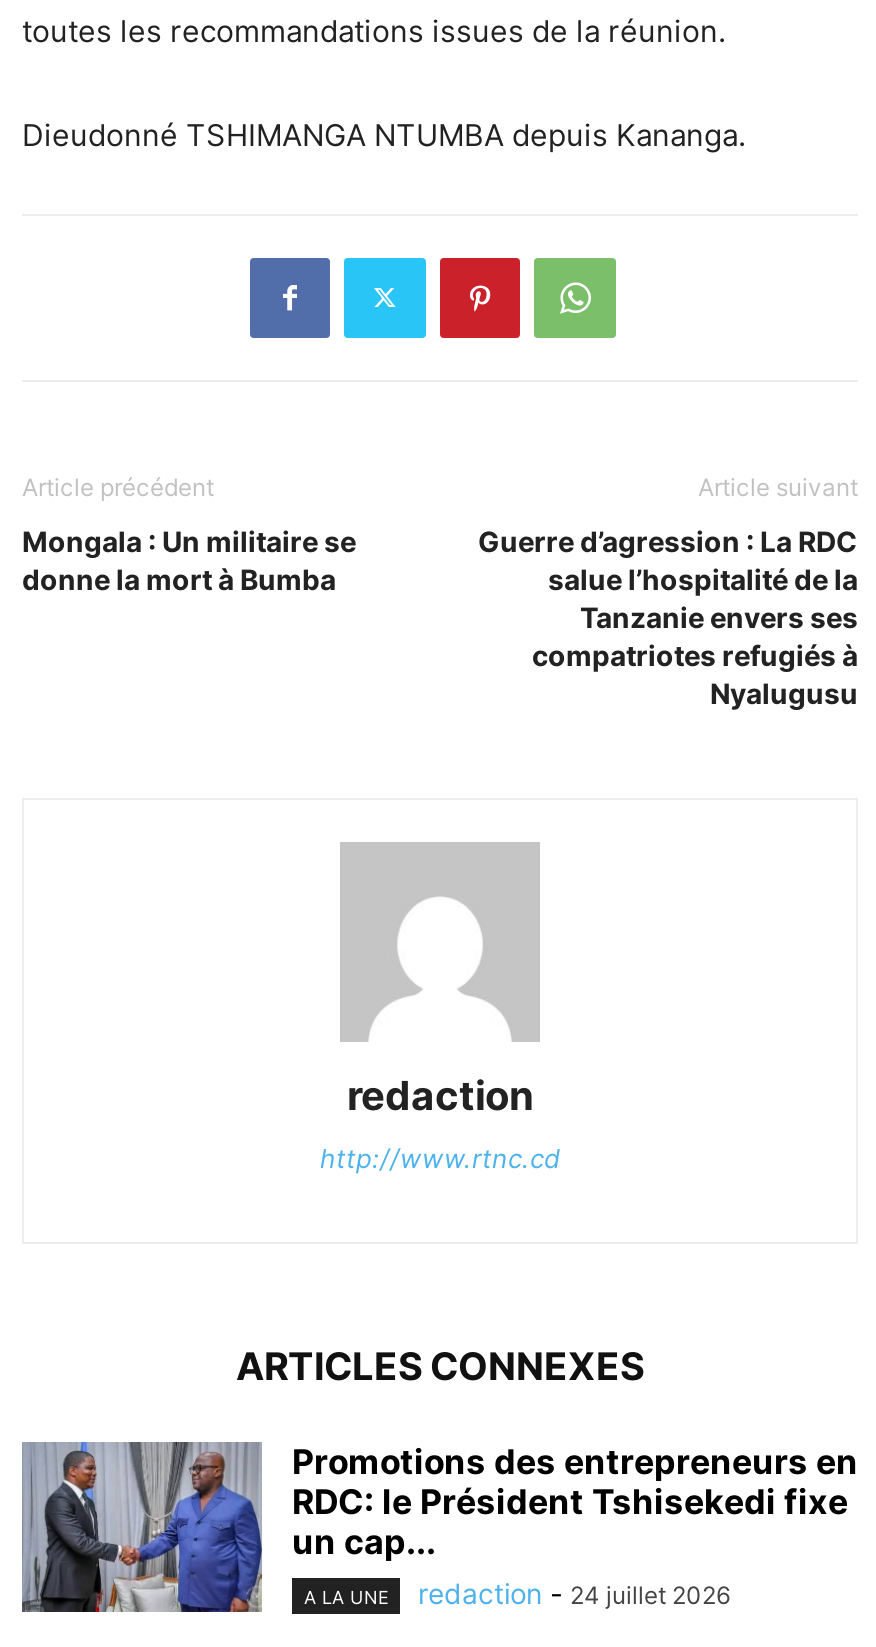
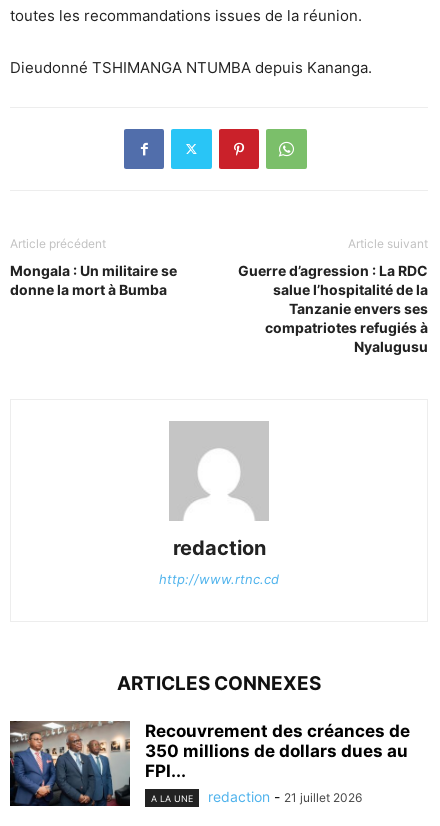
- [image]
- Promotions des entrepreneurs en
- RDC: le Président Tshisekedi fixe
- un cap...
+ [image]
+ Recouvrement des créances de
+ 350 millions de dollars dues au
+ FPI...

- redaction - 24 juillet 2026
+ redaction - 21 juillet 2026
